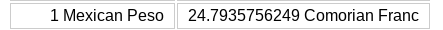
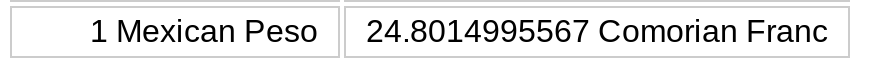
- 24.7935756249 Comorian Franc
+ 24.8014995567 Comorian Franc
